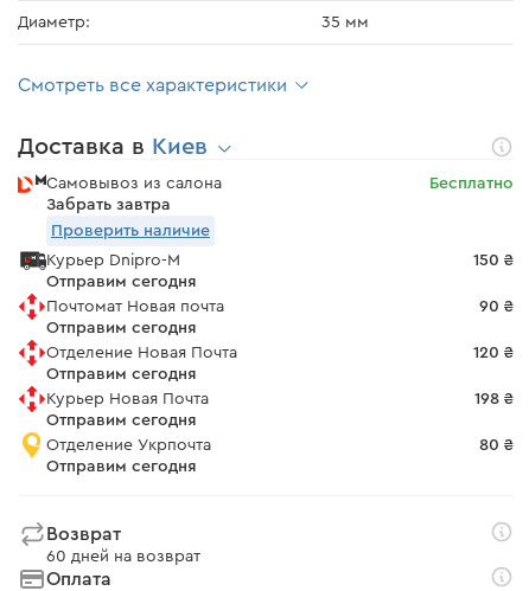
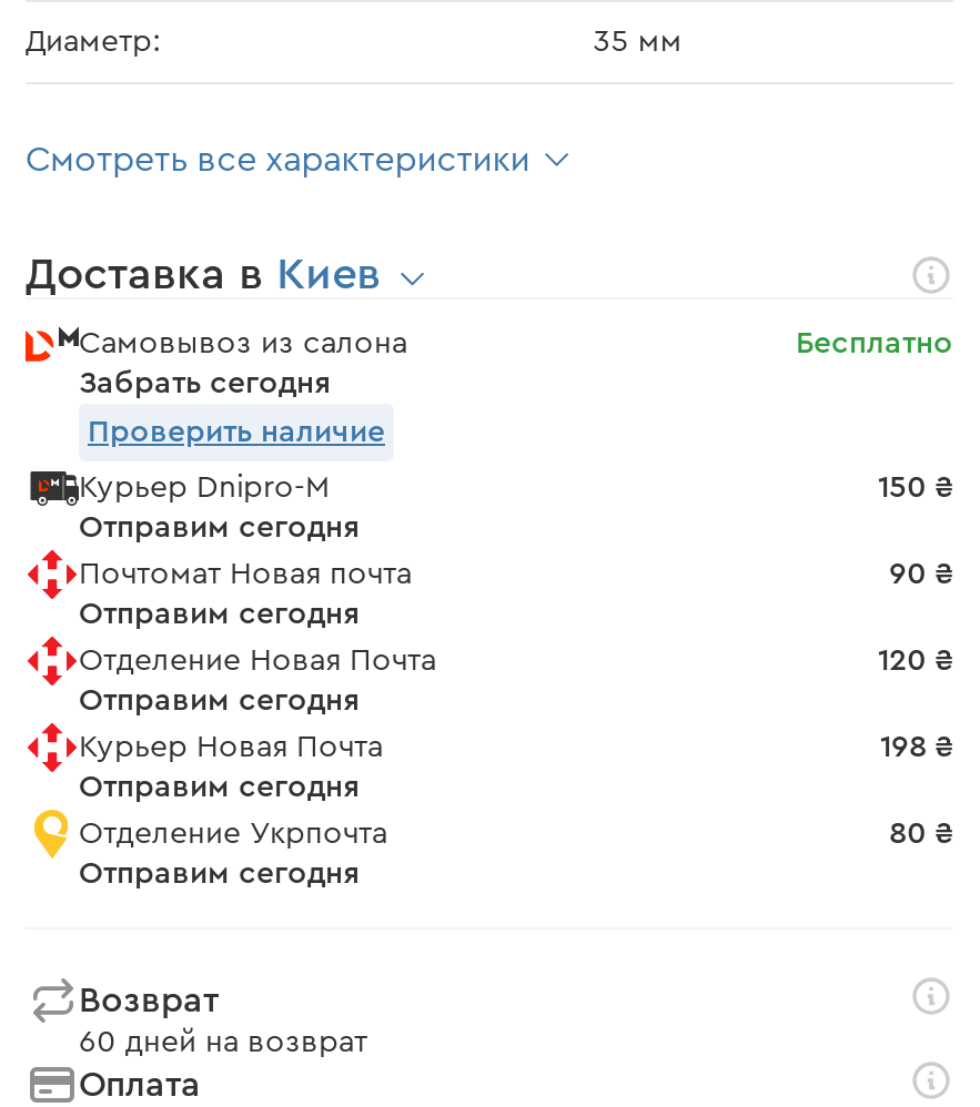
- Забрать завтра
+ Забрать сегодня
